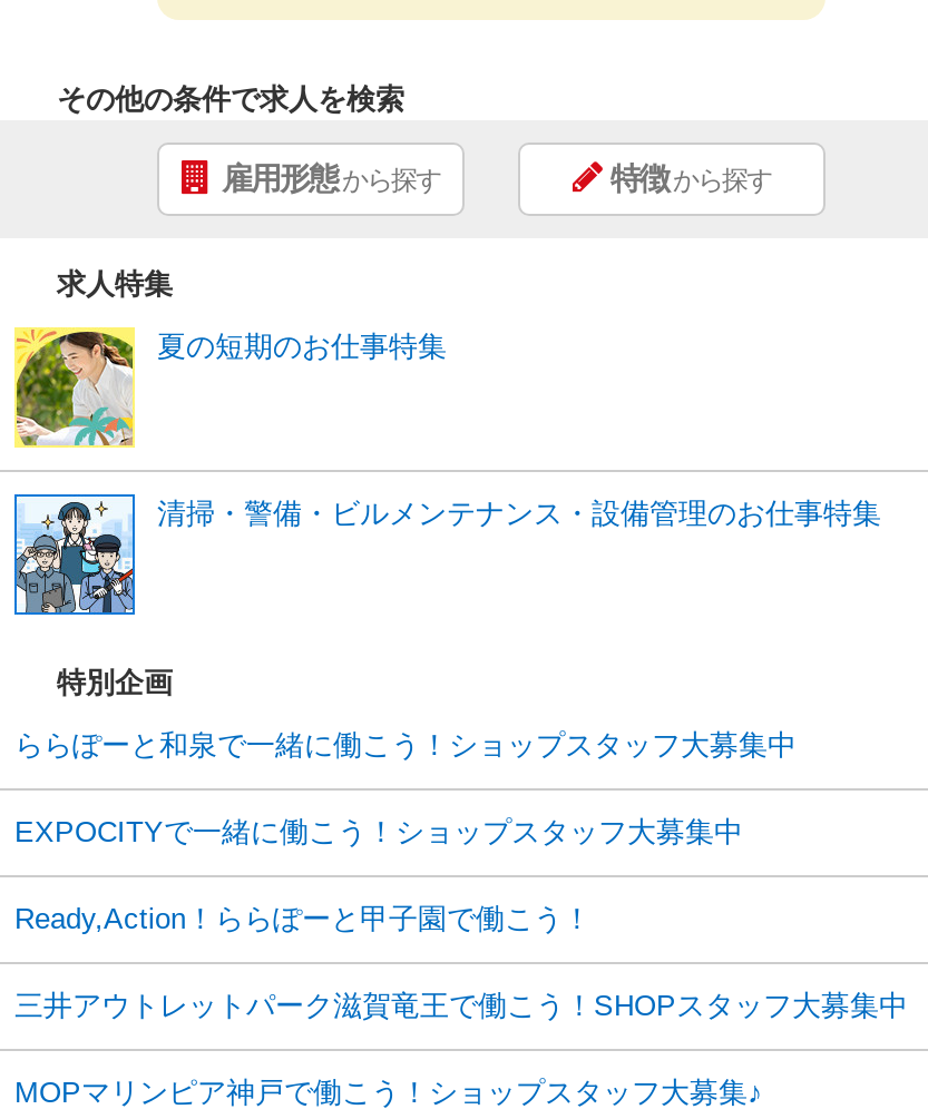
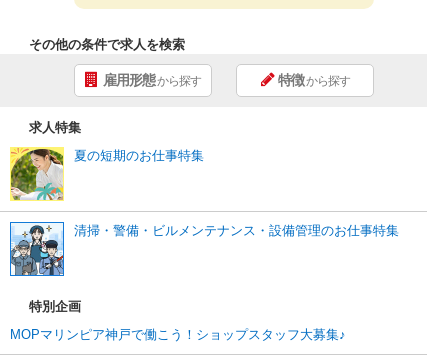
- ららぽーと和泉で一緒に働こう！ショップスタッフ大募集中
- EXPOCITYで一緒に働こう！ショップスタッフ大募集中
- Ready,Action！ららぽーと甲子園で働こう！
- 三井アウトレットパーク滋賀竜王で働こう！SHOPスタッフ大募集中
